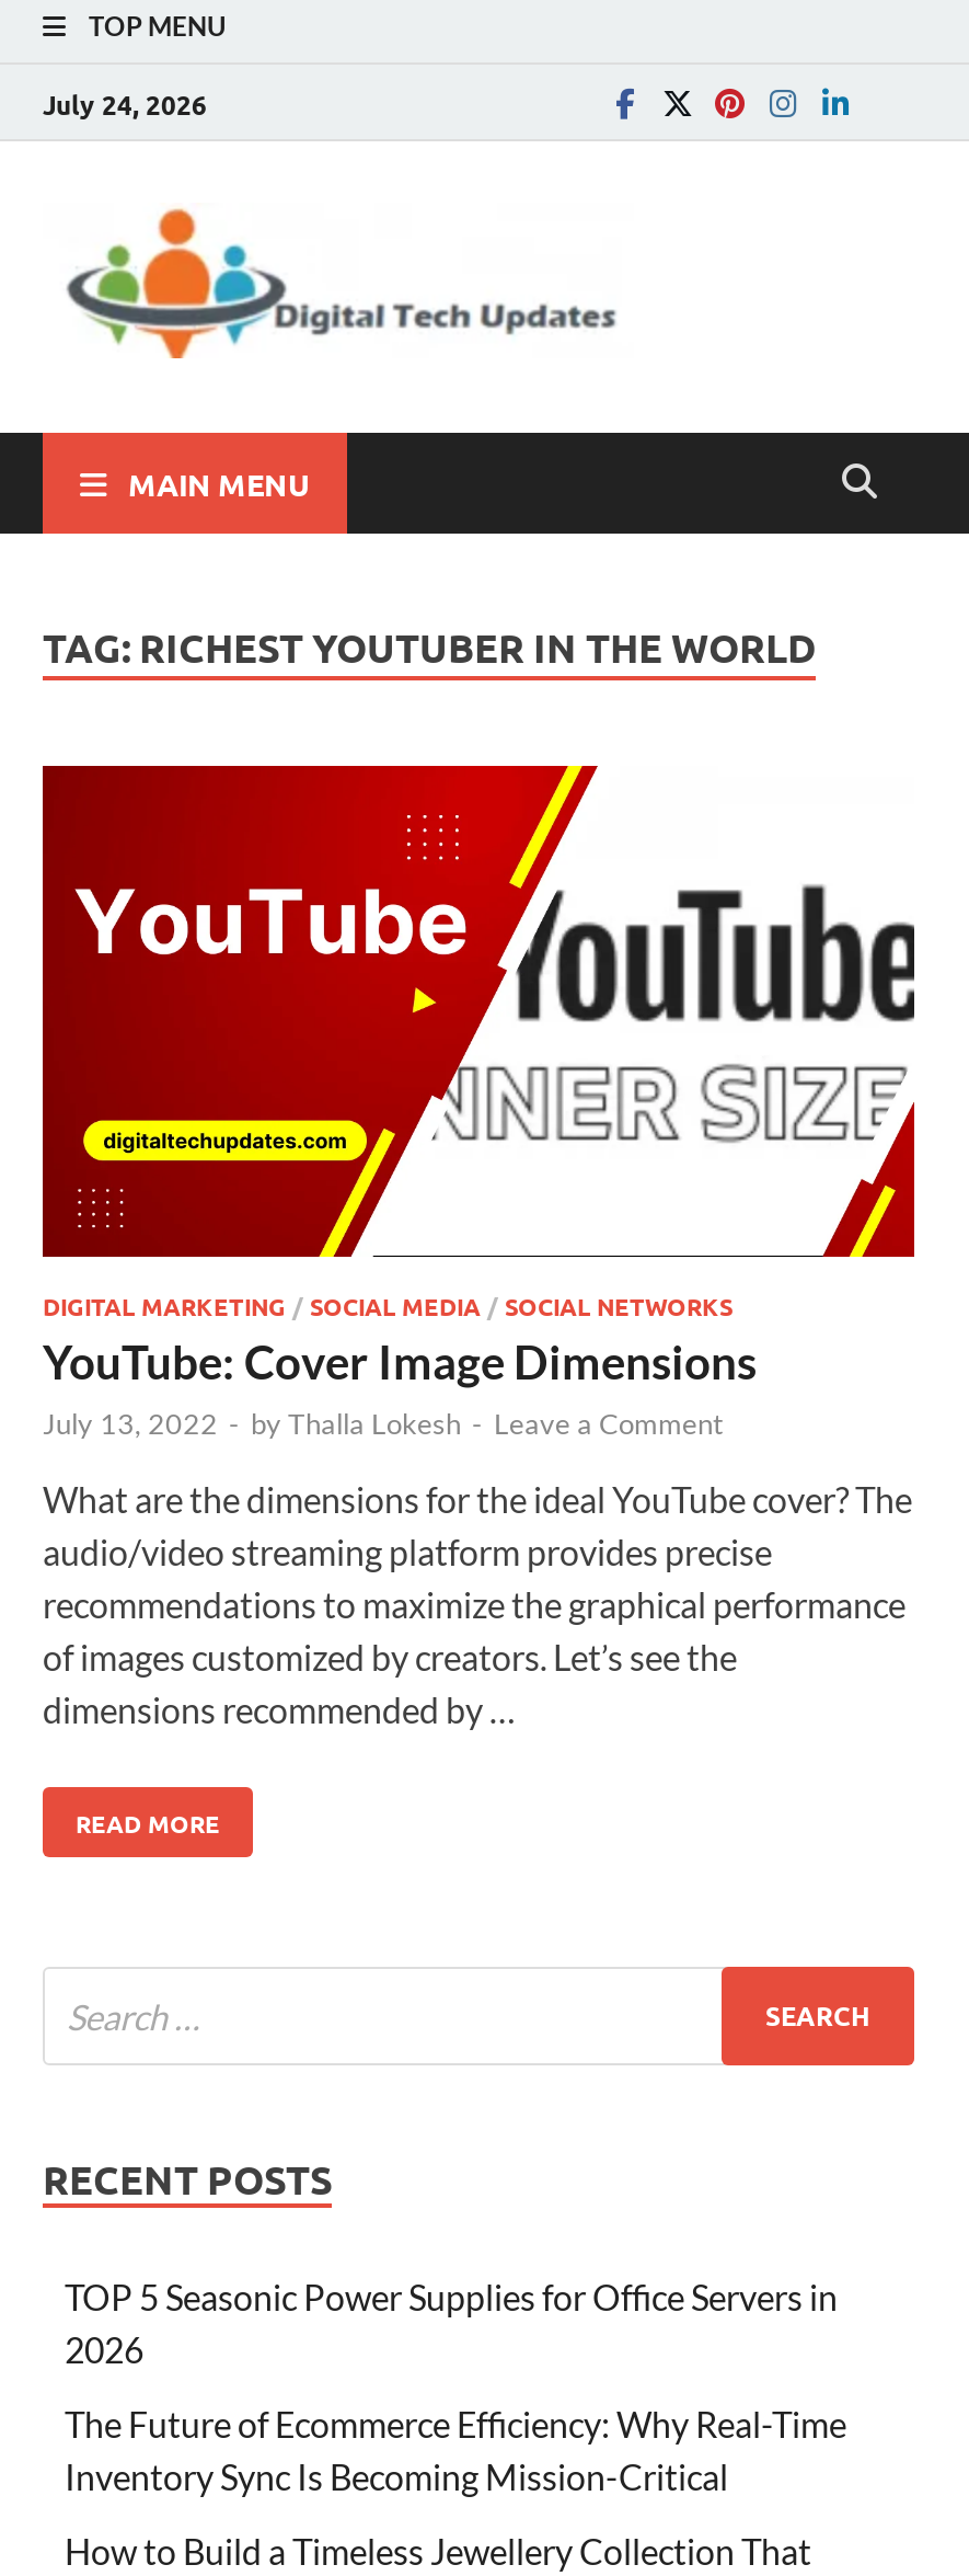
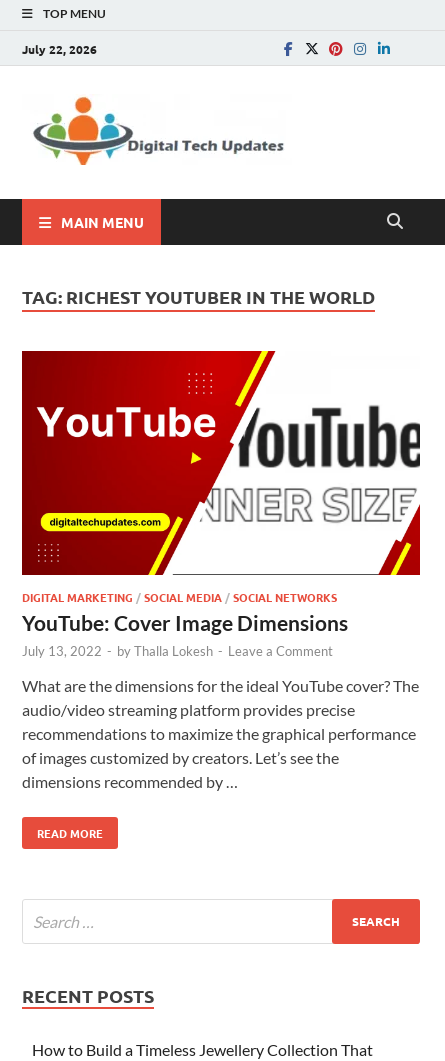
- July 24, 2026
+ July 22, 2026

- TOP 5 Seasonic Power Supplies for Office Servers in
- 2026
- The Future of Ecommerce Efficiency: Why Real-Time
- Inventory Sync Is Becoming Mission-Critical
